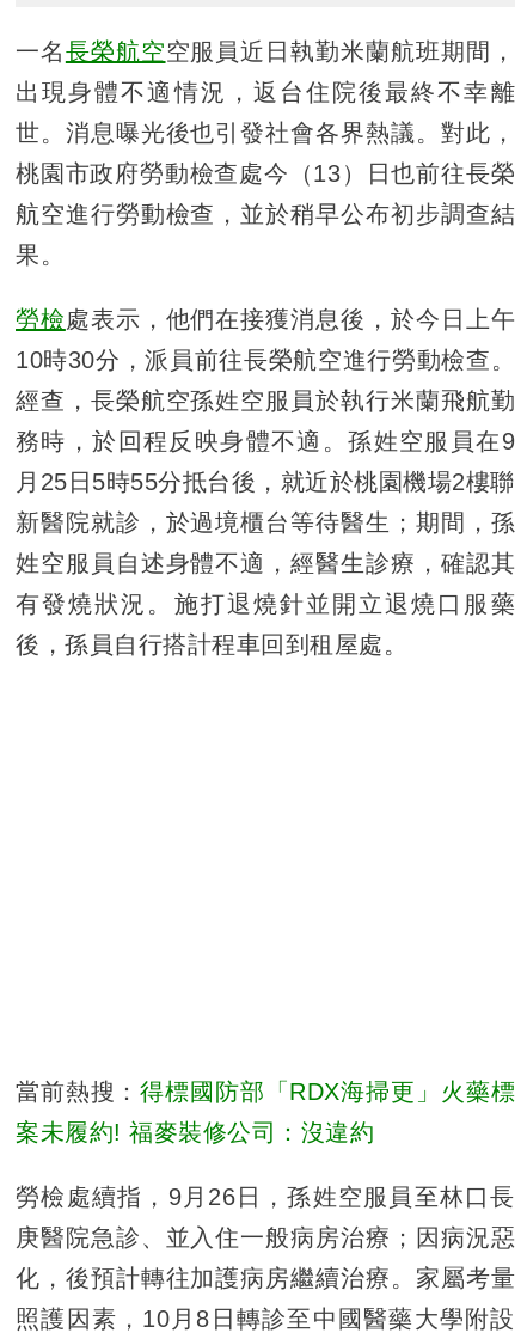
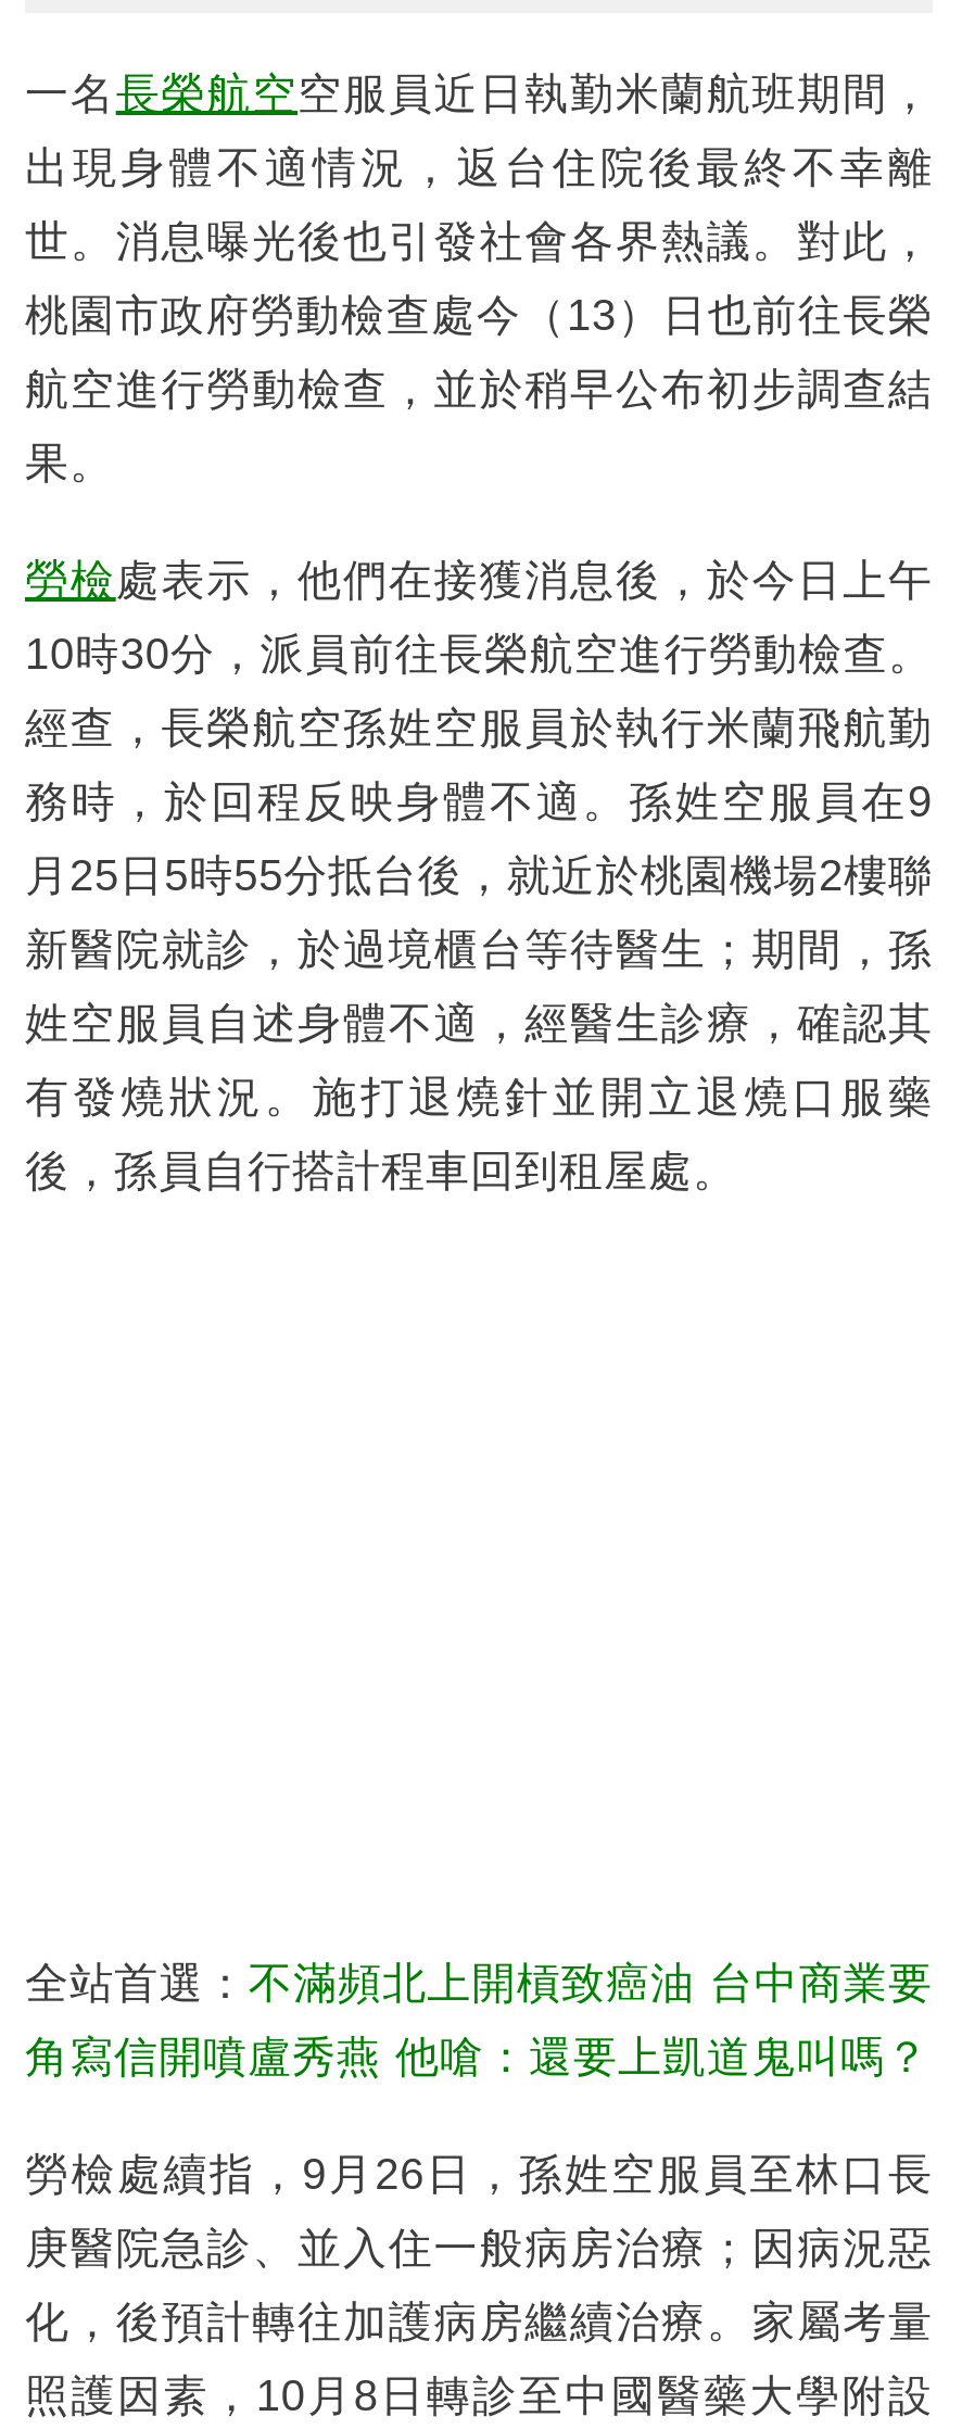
- 當前熱搜：得標國防部「RDX海掃更」火藥標
+ 全站首選：不滿頻北上開槓致癌油 台中商業要

- 案未履約! 福麥裝修公司：沒違約
+ 角寫信開噴盧秀燕 他嗆：還要上凱道鬼叫嗎？
